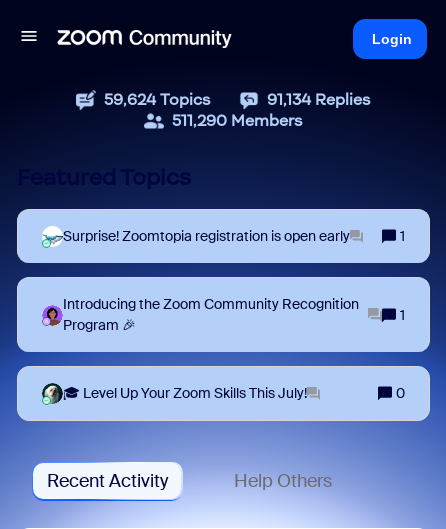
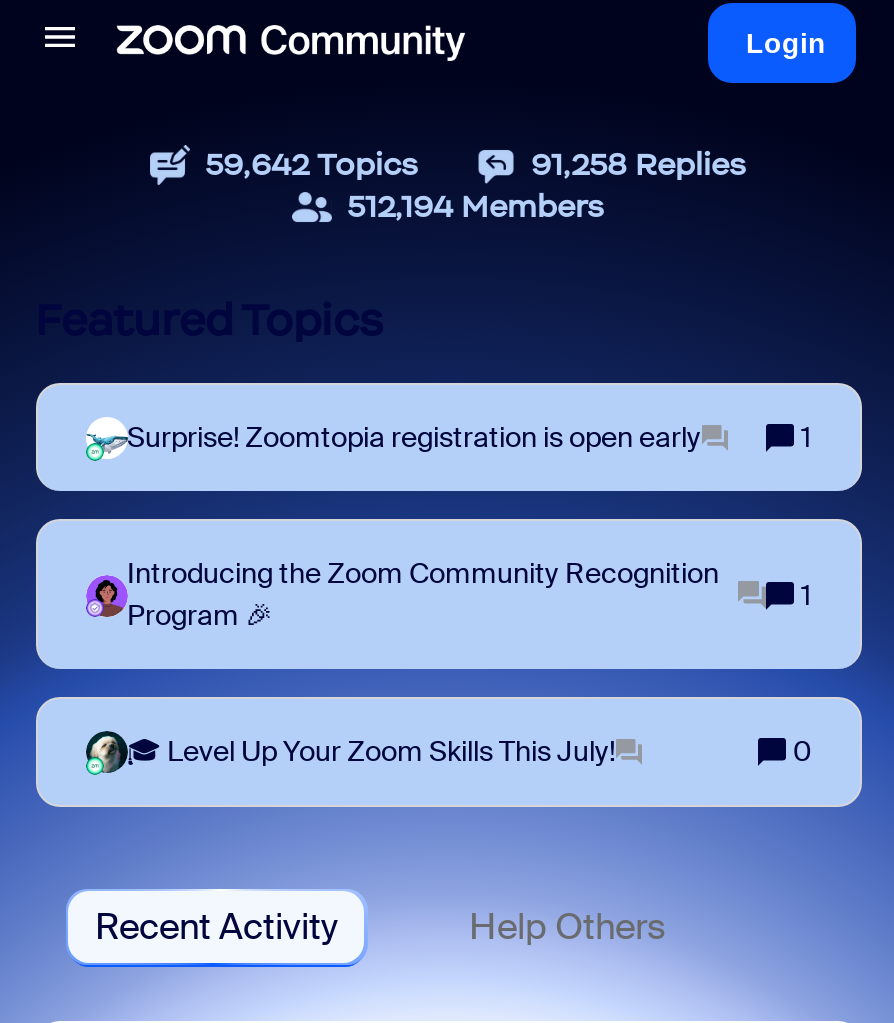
- 59,624 Topics
+ 59,642 Topics

- 91,134 Replies
+ 91,258 Replies

- 511,290 Members
+ 512,194 Members
